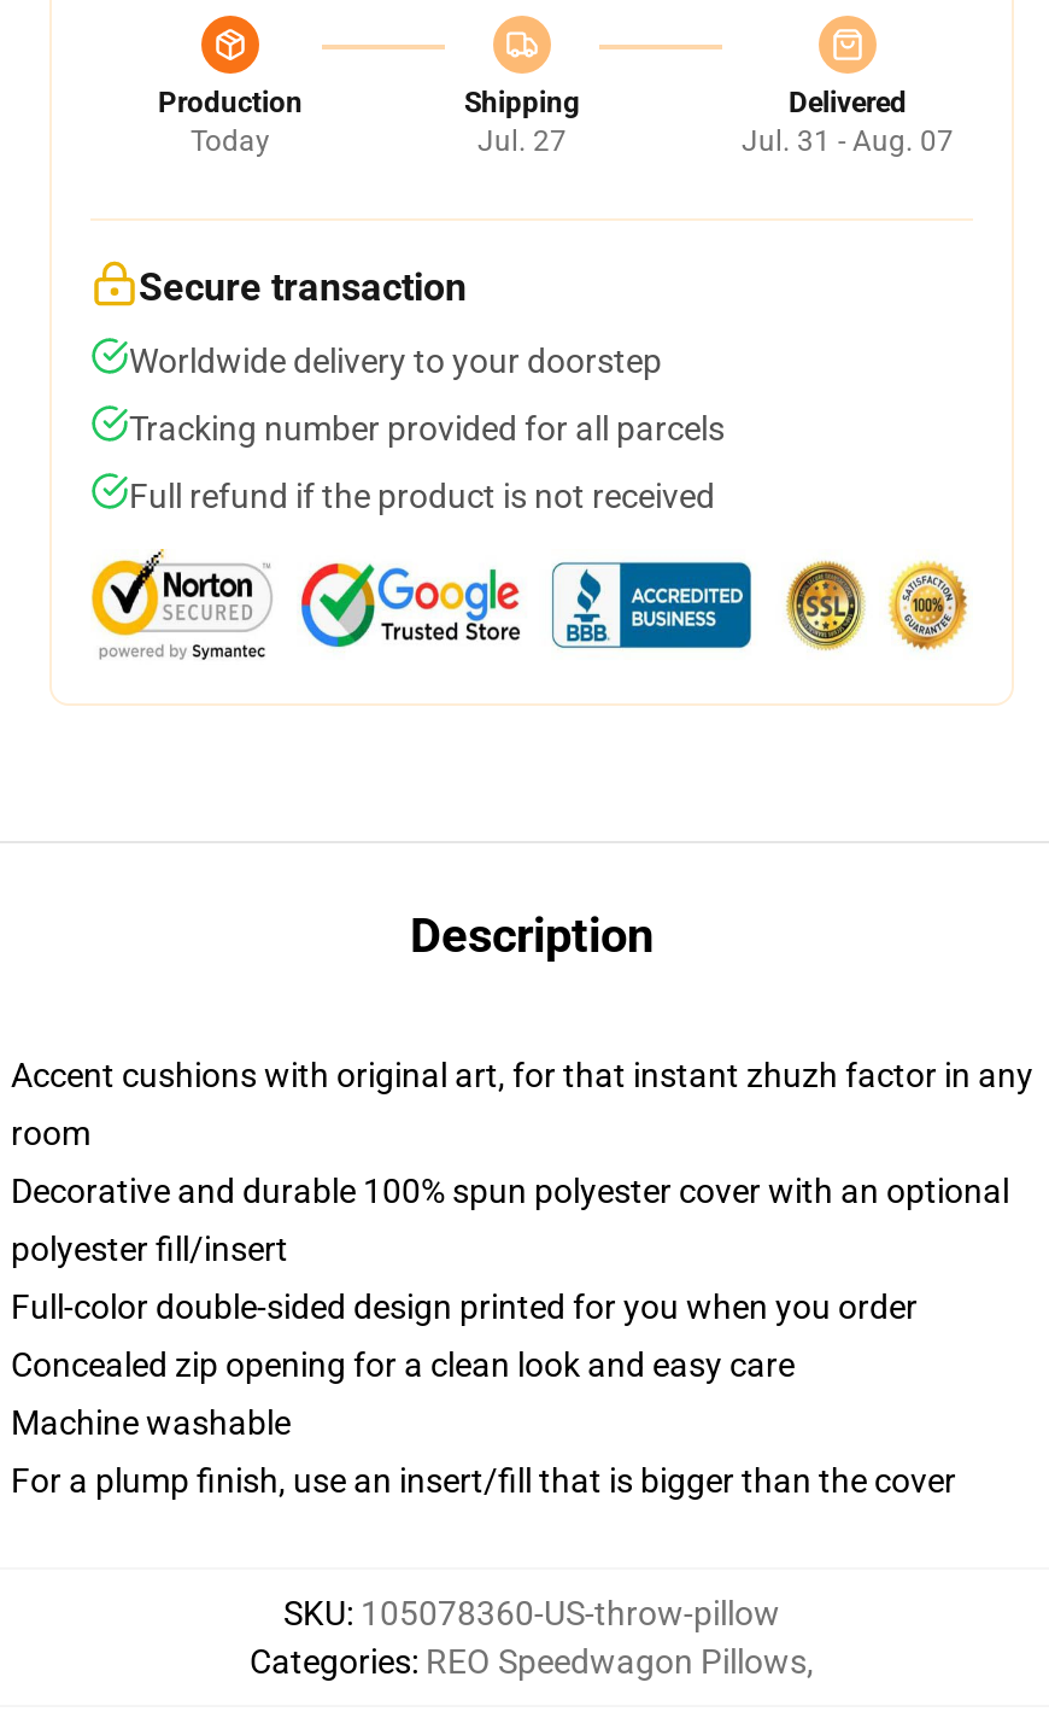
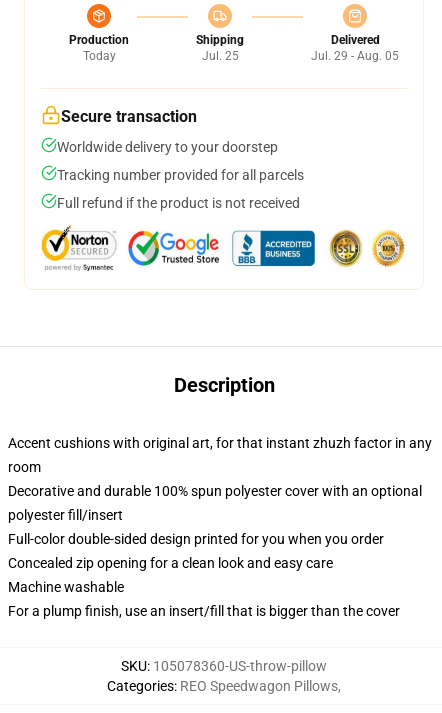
- Jul. 27
+ Jul. 25

- Jul. 31 - Aug. 07
+ Jul. 29 - Aug. 05
